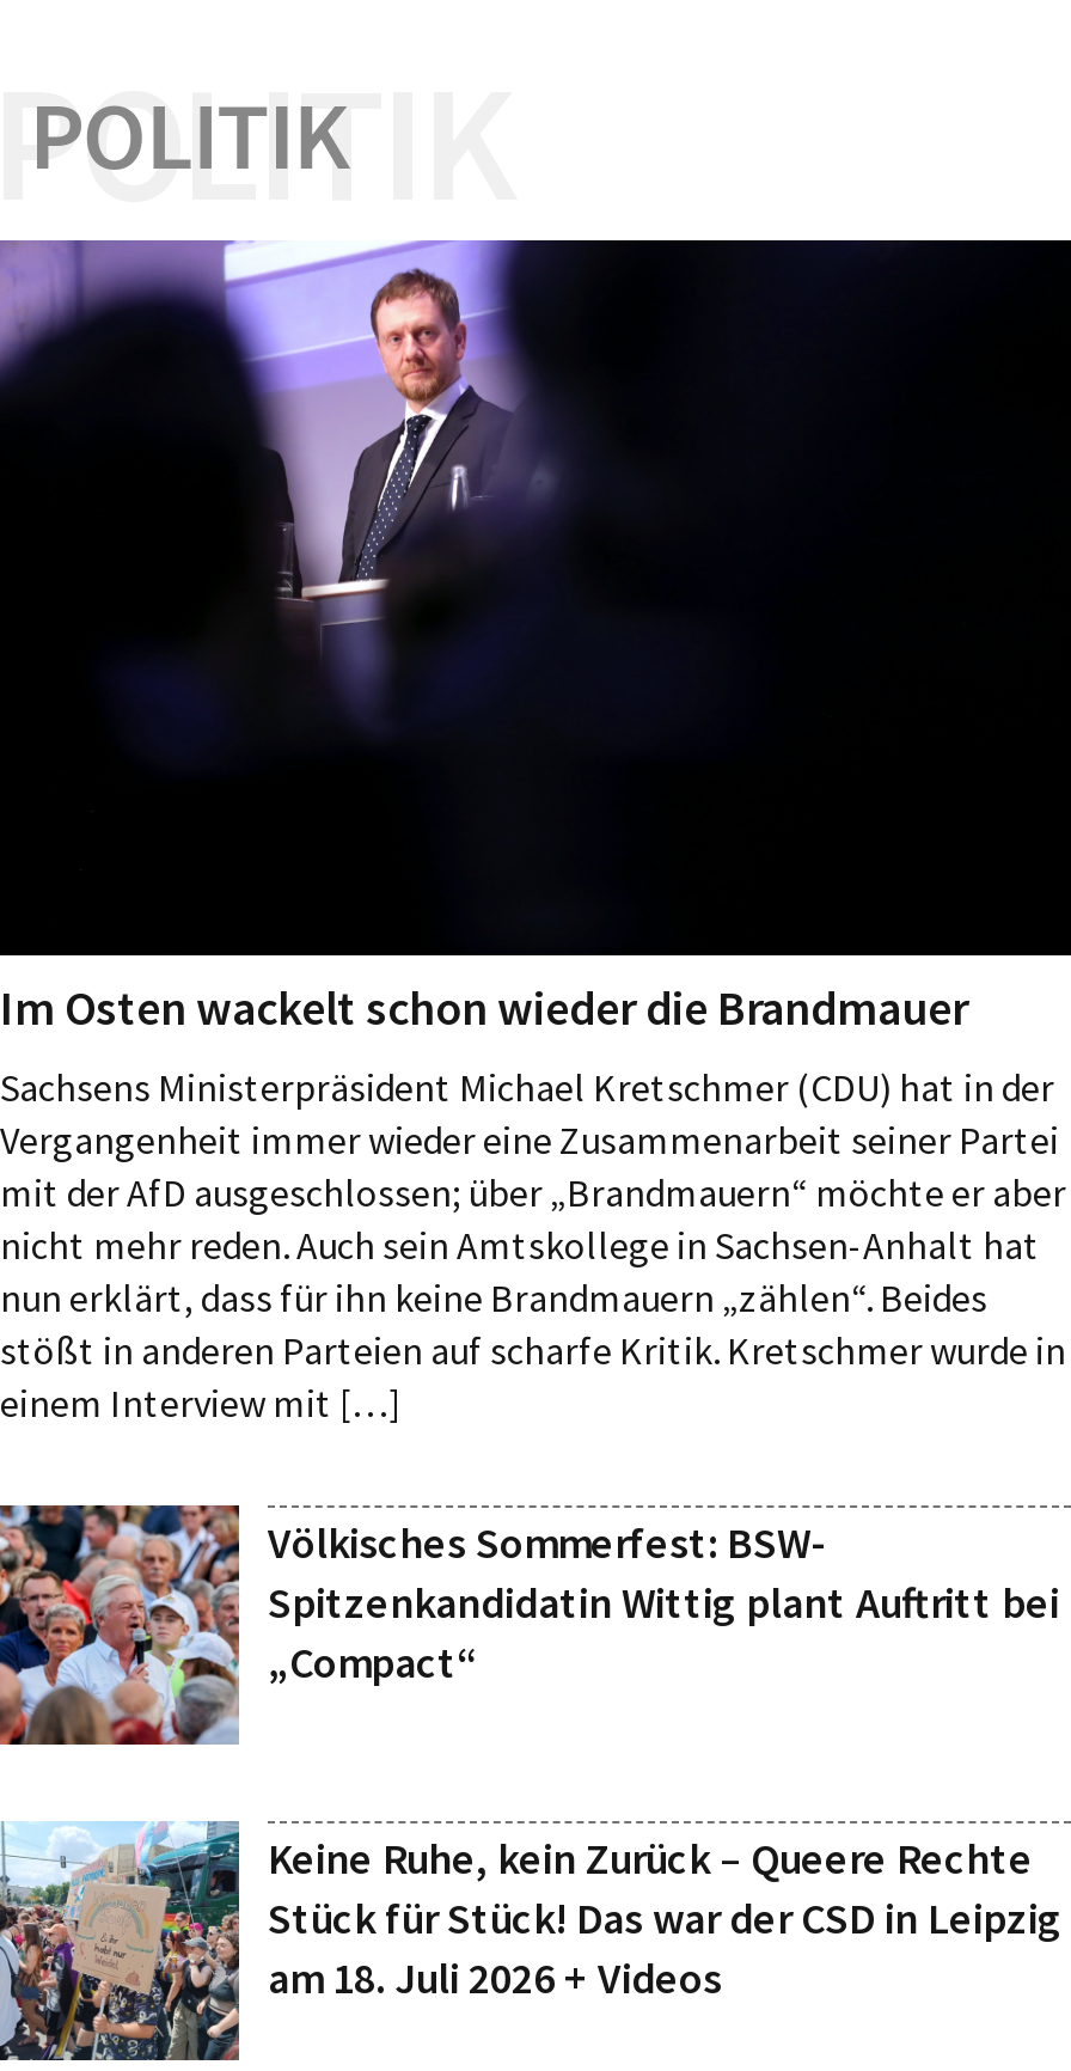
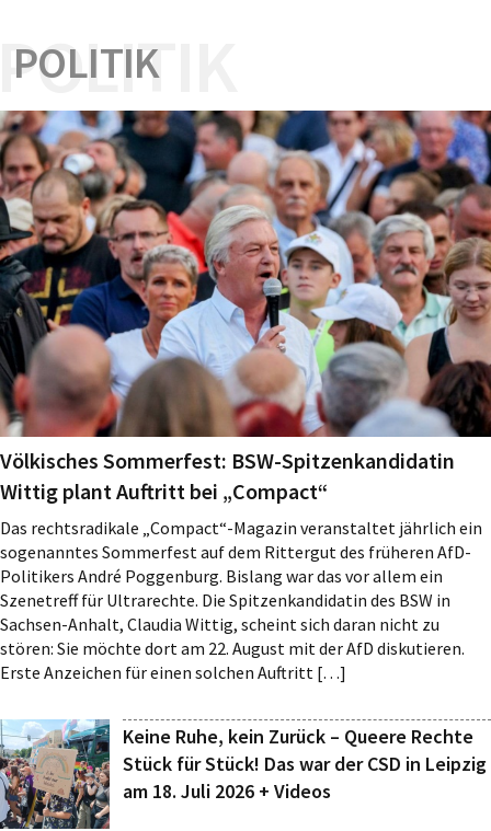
- [image]
+ [image]

- Im Osten wackelt schon wieder die Brandmauer
- Sachsens Ministerpräsident Michael Kretschmer (CDU) hat in der
- Vergangenheit immer wieder eine Zusammenarbeit seiner Partei
- mit der AfD ausgeschlossen; über „Brandmauern“ möchte er aber
- nicht mehr reden. Auch sein Amtskollege in Sachsen-Anhalt hat
- nun erklärt, dass für ihn keine Brandmauern „zählen“. Beides
- stößt in anderen Parteien auf scharfe Kritik. Kretschmer wurde in
- einem Interview mit […]
- Völkisches Sommerfest: BSW-
- Spitzenkandidatin Wittig plant Auftritt bei
- „Compact“
+ Völkisches Sommerfest: BSW-Spitzenkandidatin
+ Wittig plant Auftritt bei „Compact“
+ Das rechtsradikale „Compact“-Magazin veranstaltet jährlich ein
+ sogenanntes Sommerfest auf dem Rittergut des früheren AfD-
+ Politikers André Poggenburg. Bislang war das vor allem ein
+ Szenetreff für Ultrarechte. Die Spitzenkandidatin des BSW in
+ Sachsen-Anhalt, Claudia Wittig, scheint sich daran nicht zu
+ stören: Sie möchte dort am 22. August mit der AfD diskutieren.
+ Erste Anzeichen für einen solchen Auftritt […]
